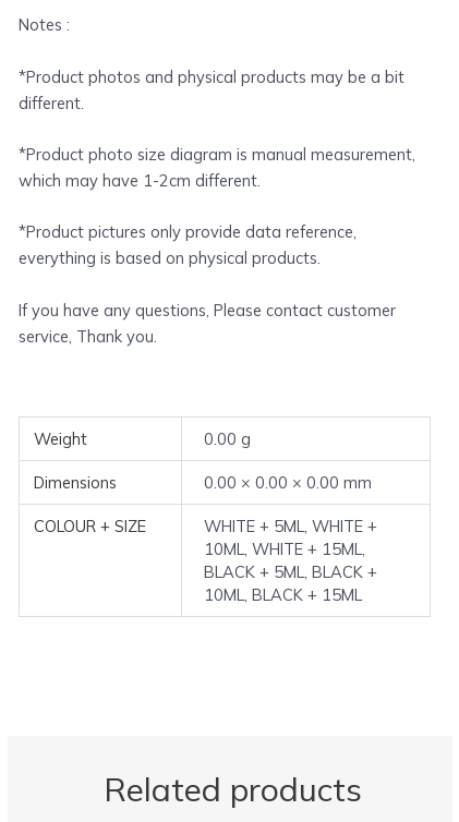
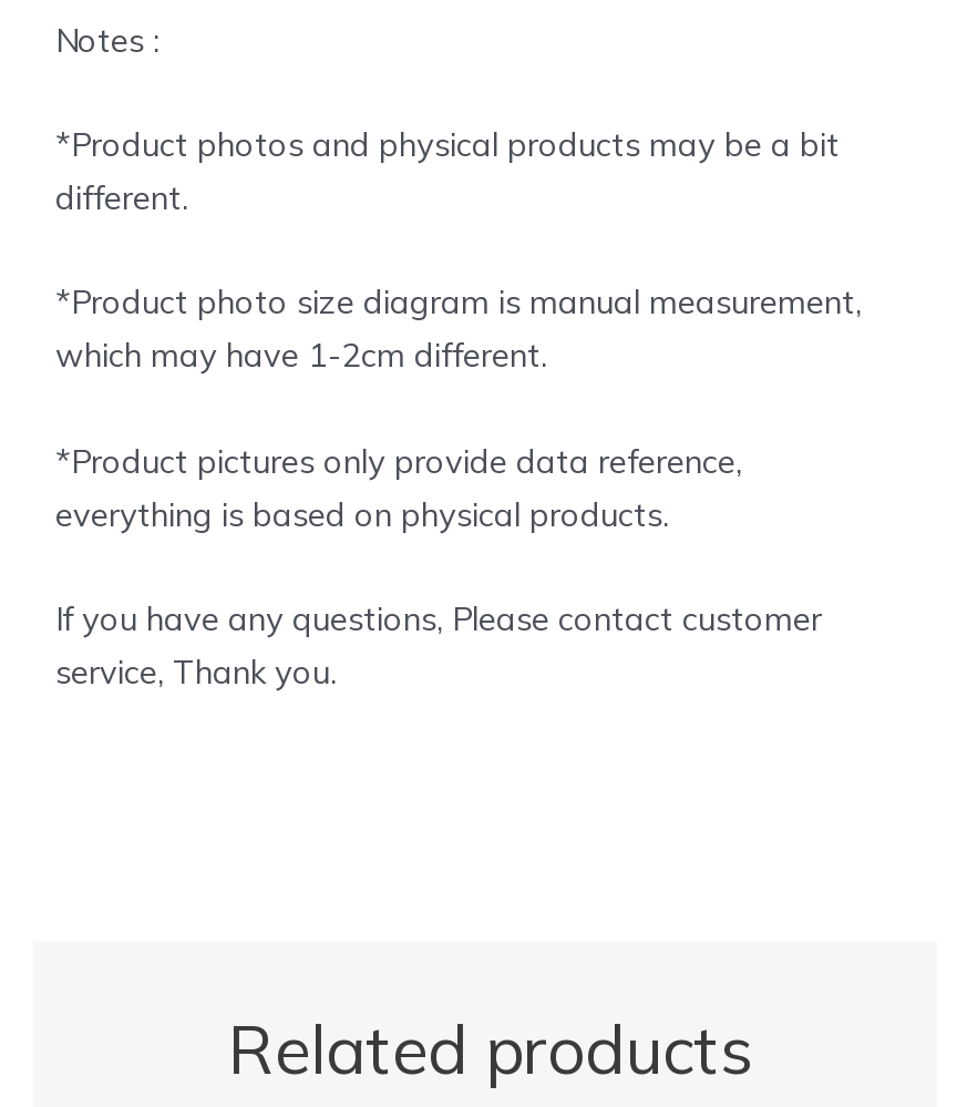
- Weight
- 0.00 g
- Dimensions
- 0.00 × 0.00 × 0.00 mm
- COLOUR + SIZE
- WHITE + 5ML, WHITE +
- 10ML, WHITE + 15ML,
- BLACK + 5ML, BLACK +
- 10ML, BLACK + 15ML
